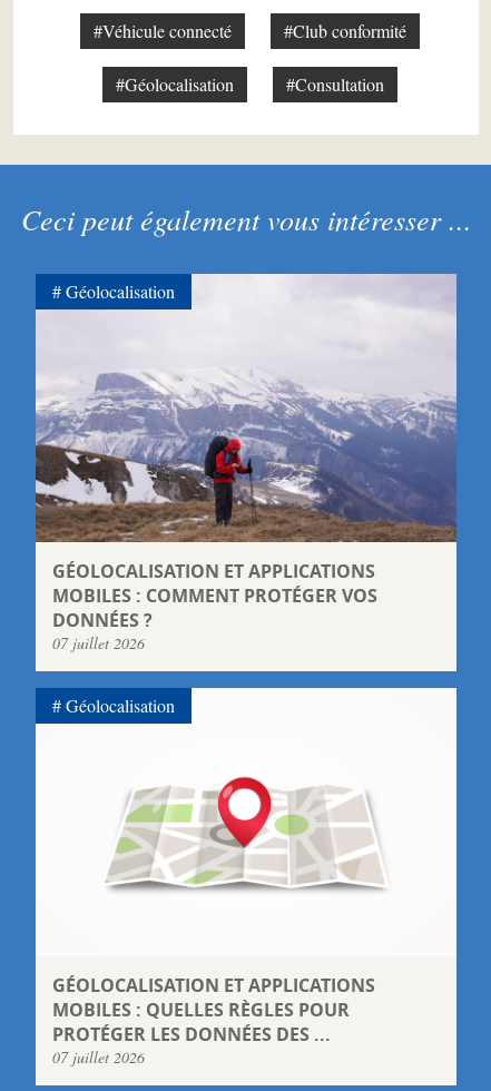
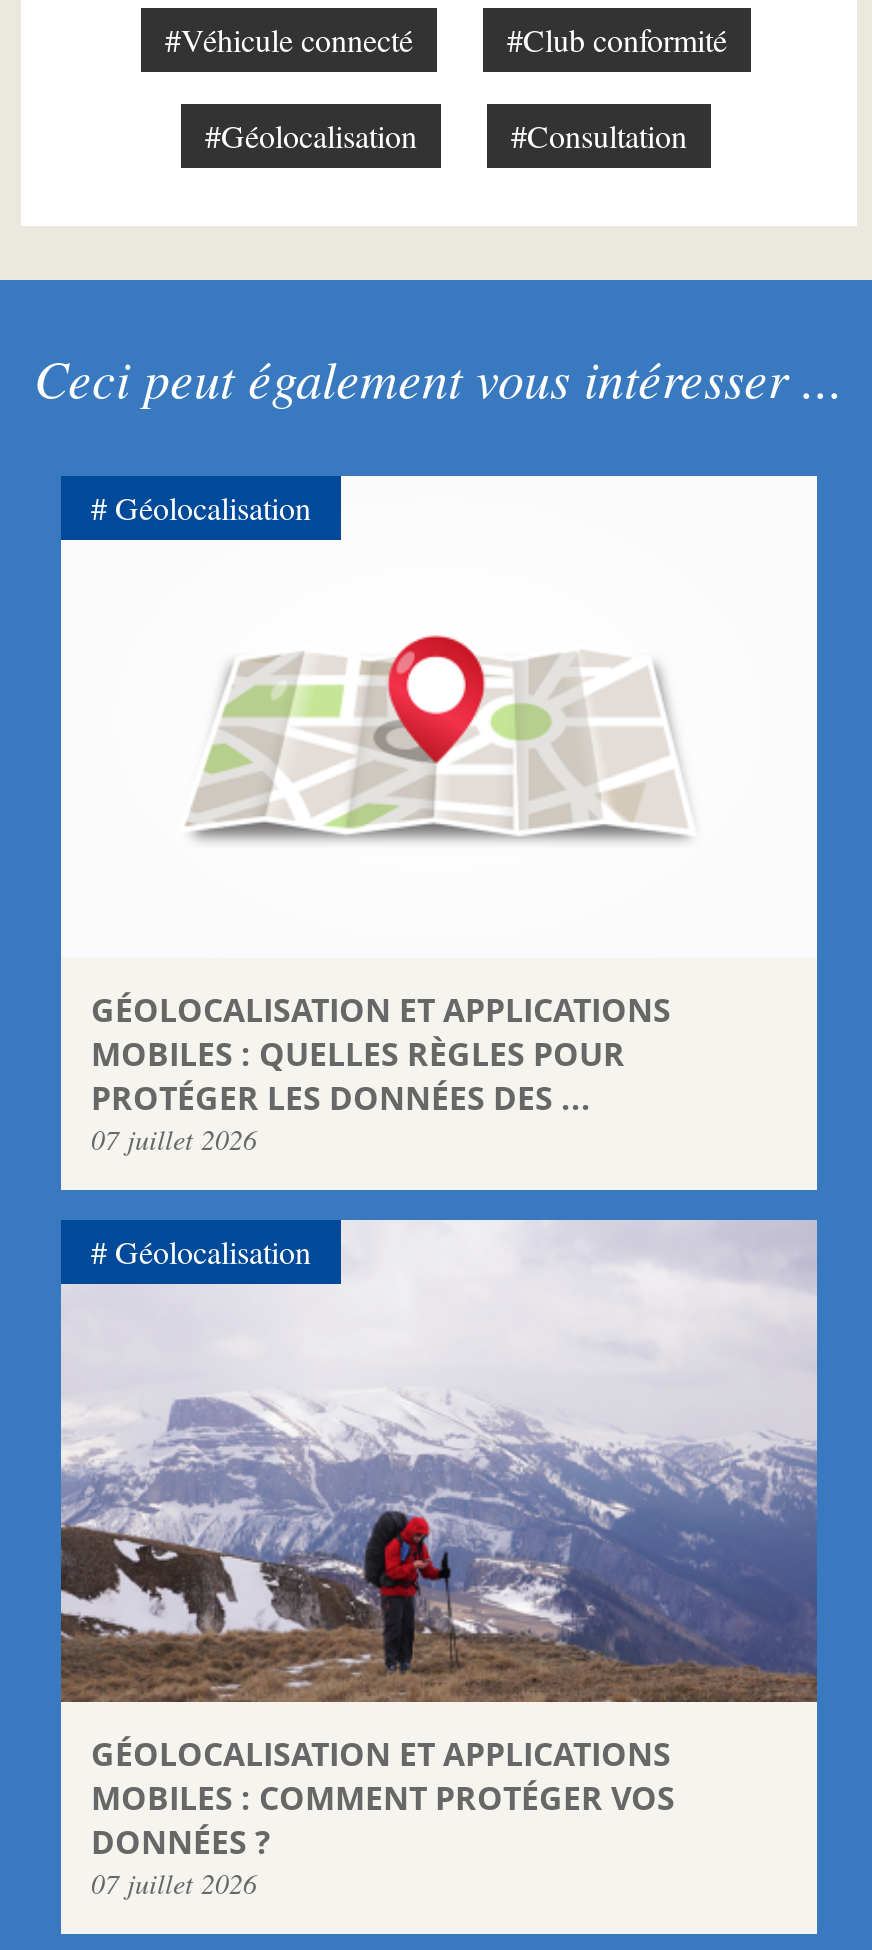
moved down: [image] | MOBILES : COMMENT PROTÉGER VOS | DONNÉES ?

moved up: [image] | MOBILES : QUELLES RÈGLES POUR | PROTÉGER LES DONNÉES DES ...
